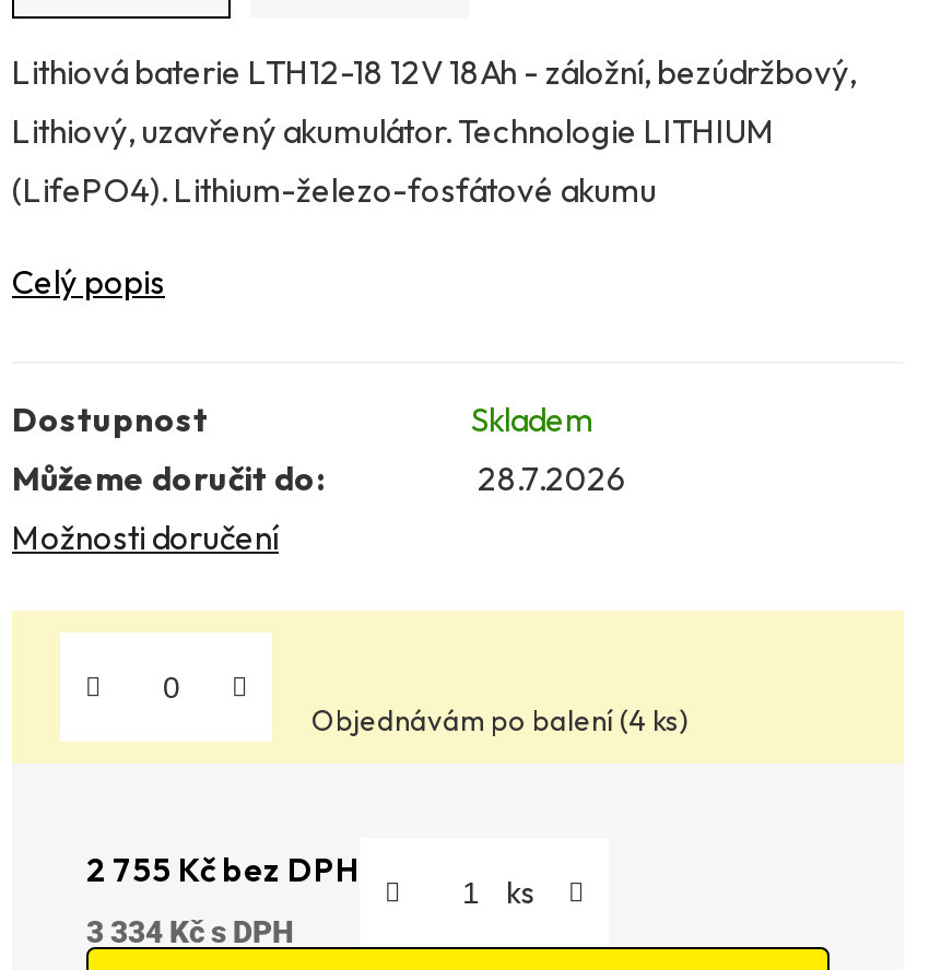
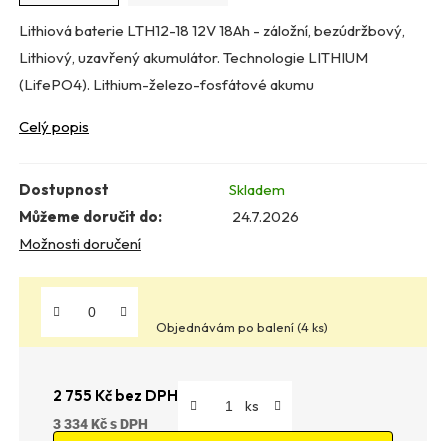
- 28.7.2026
+ 24.7.2026
